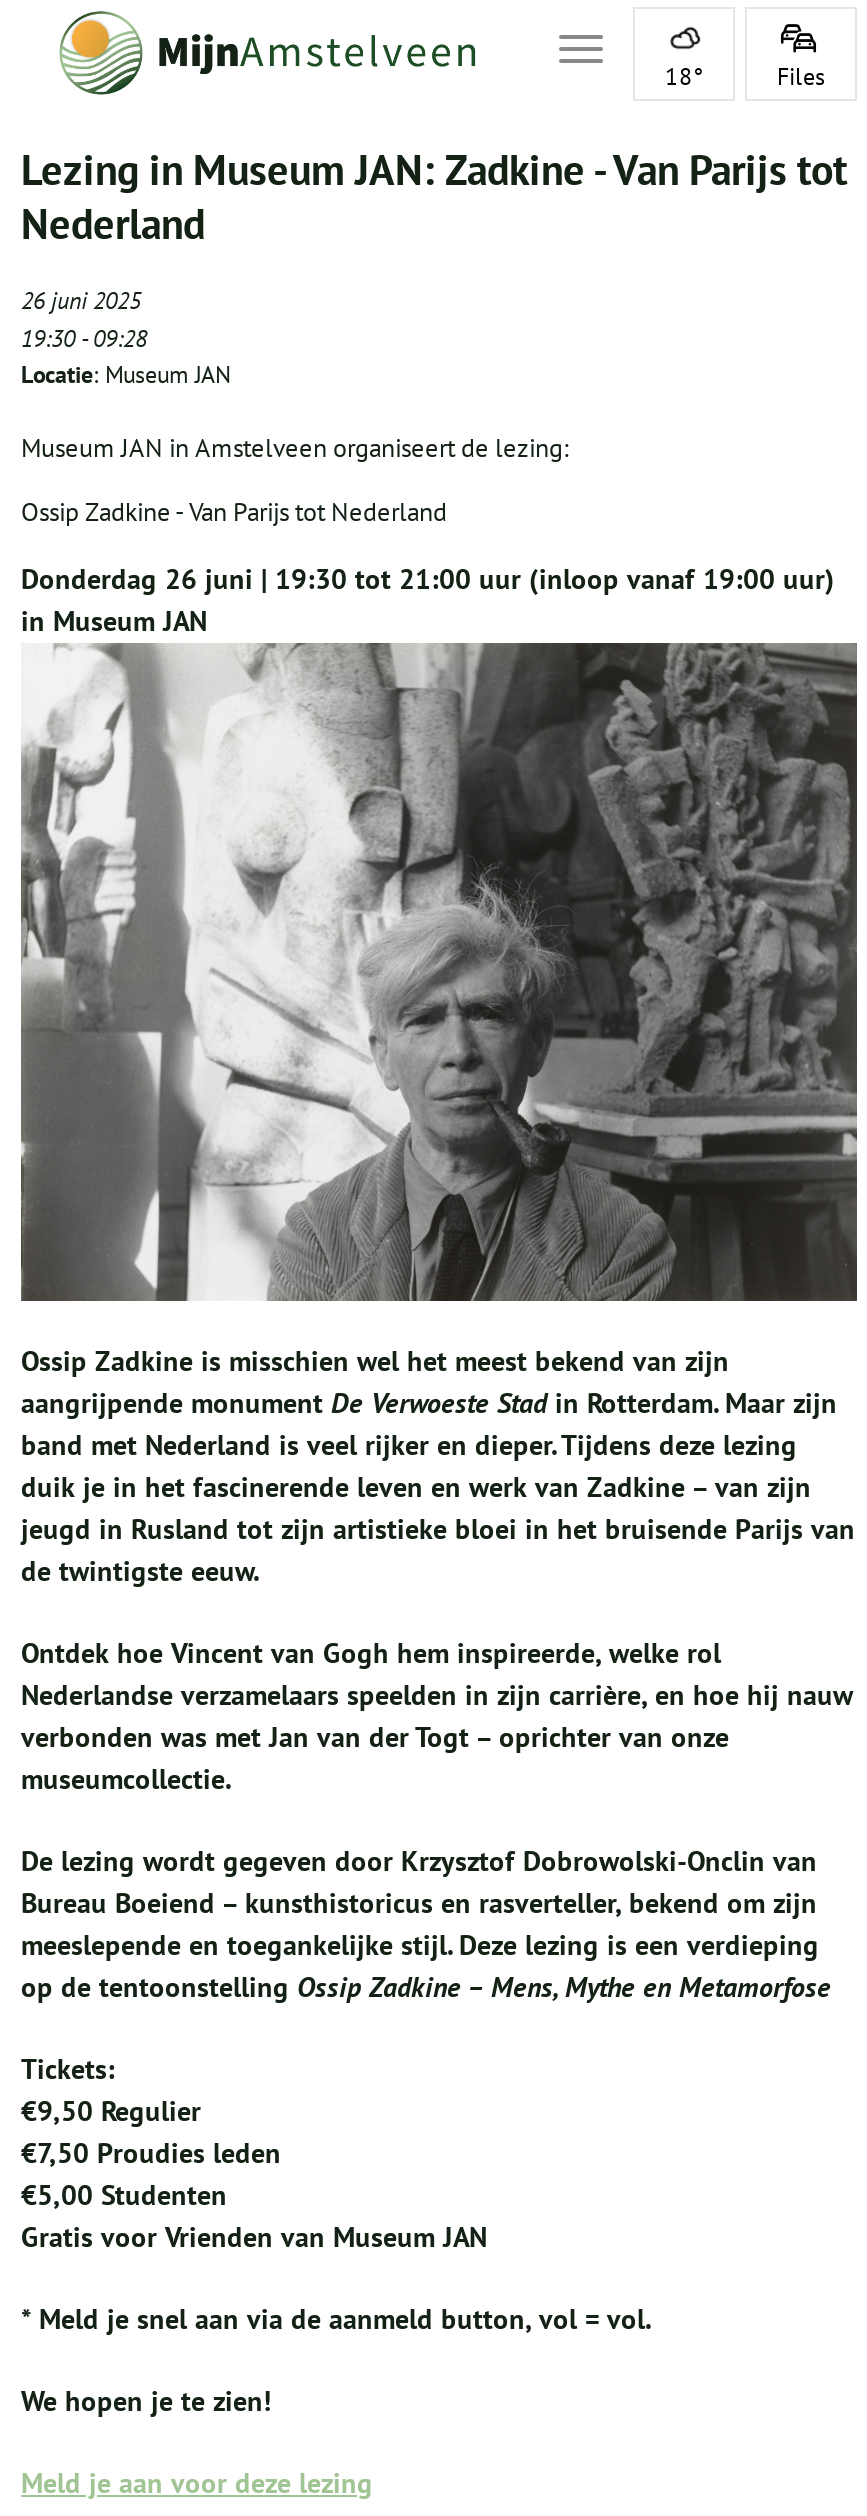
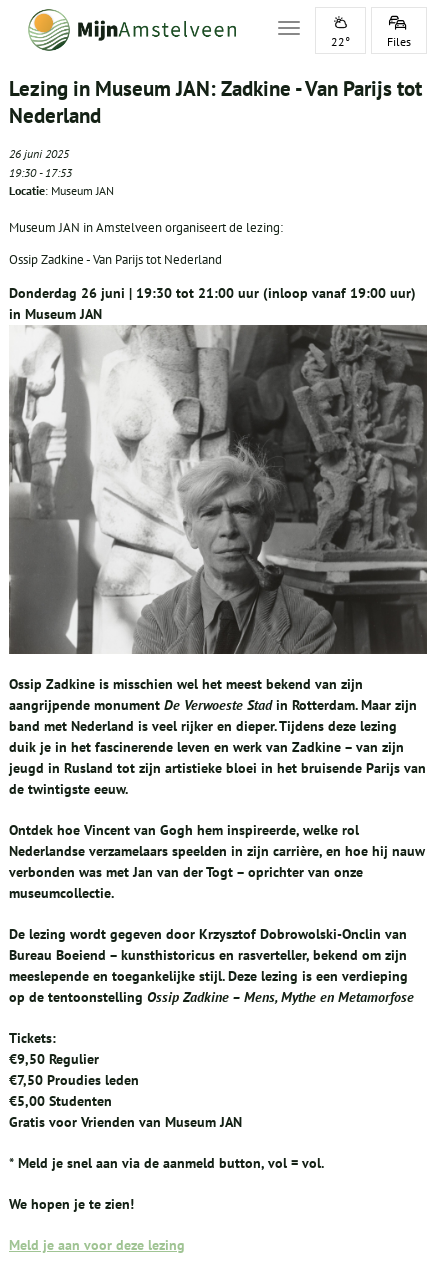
- 18°
+ 22°

- 19:30 - 09:28
+ 19:30 - 17:53
